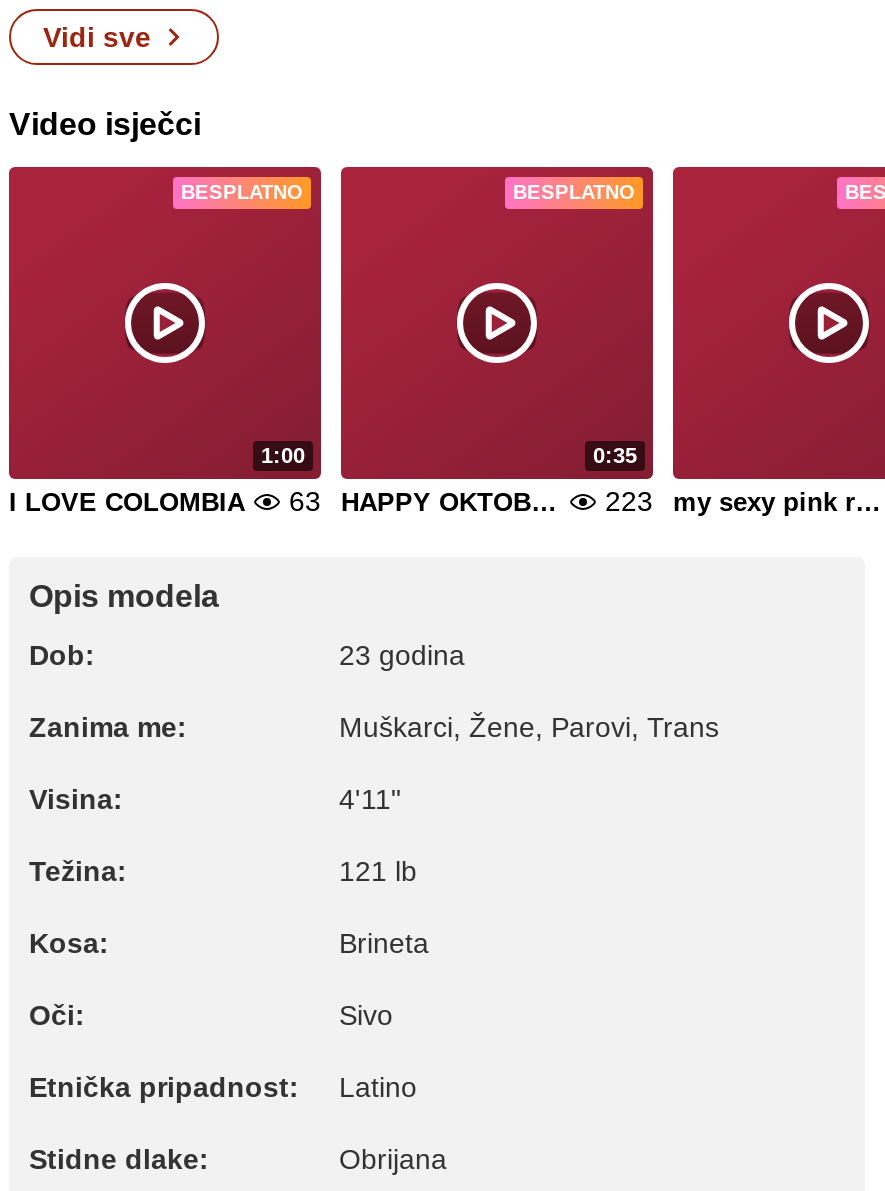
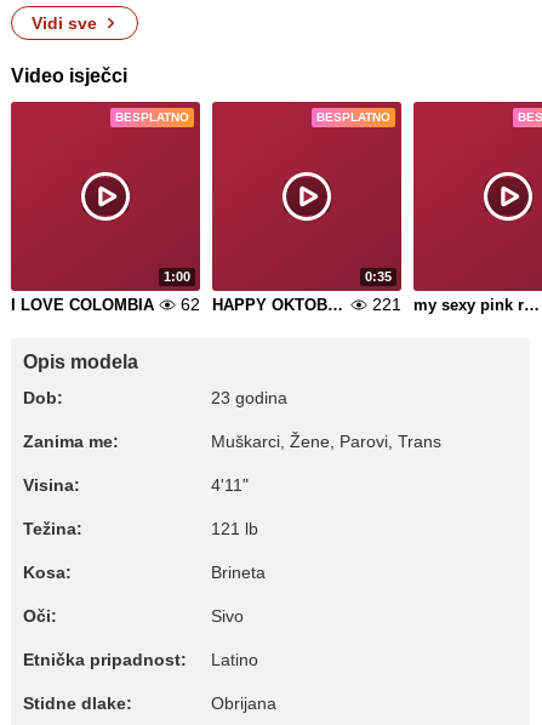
- I LOVE COLOMBIA 63
+ I LOVE COLOMBIA 62

- 223
+ 221
